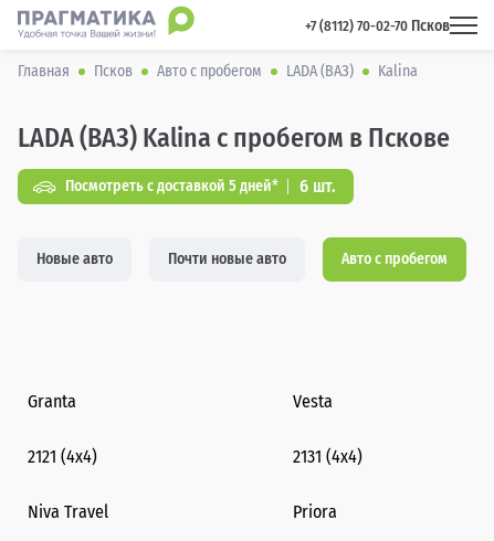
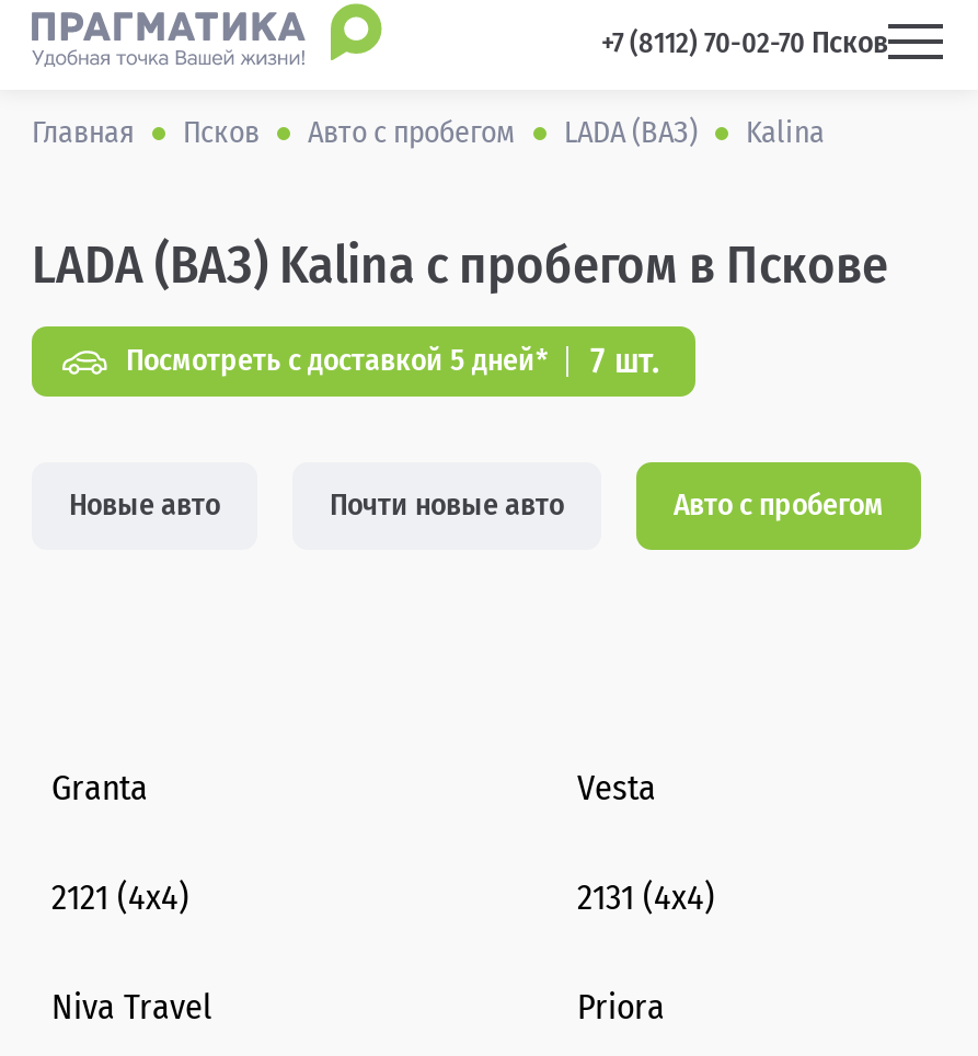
- Посмотреть с доставкой 5 дней* 6 шт.
+ Посмотреть с доставкой 5 дней* 7 шт.
